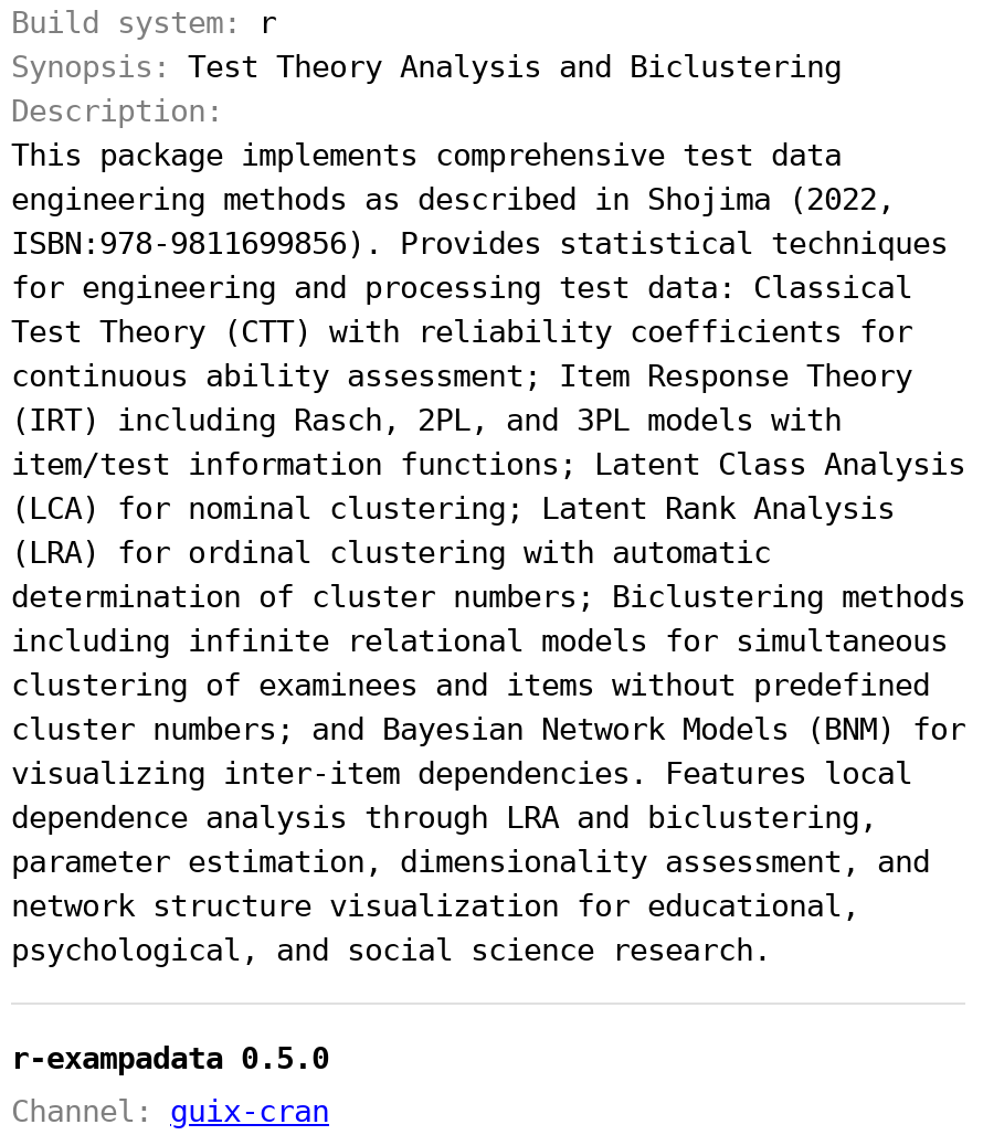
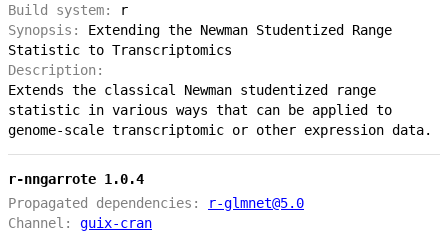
- Synopsis: Test Theory Analysis and Biclustering
+ Synopsis: Extending the Newman Studentized Range
+ Statistic to Transcriptomics

moved down: Description:

- This package implements comprehensive test data
- engineering methods as described in Shojima (2022,
- ISBN:978-9811699856). Provides statistical techniques
- for engineering and processing test data: Classical
- Test Theory (CTT) with reliability coefficients for
- continuous ability assessment; Item Response Theory
- (IRT) including Rasch, 2PL, and 3PL models with
- item/test information functions; Latent Class Analysis
- (LCA) for nominal clustering; Latent Rank Analysis
- (LRA) for ordinal clustering with automatic
- determination of cluster numbers; Biclustering methods
- including infinite relational models for simultaneous
- clustering of examinees and items without predefined
- cluster numbers; and Bayesian Network Models (BNM) for
- visualizing inter-item dependencies. Features local
- dependence analysis through LRA and biclustering,
- parameter estimation, dimensionality assessment, and
- network structure visualization for educational,
- psychological, and social science research.
- r-exampadata 0.5.0
+ Extends the classical Newman studentized range
+ statistic in various ways that can be applied to
+ genome-scale transcriptomic or other expression data.
+ r-nngarrote 1.0.4
+ Propagated dependencies: r-glmnet@5.0
